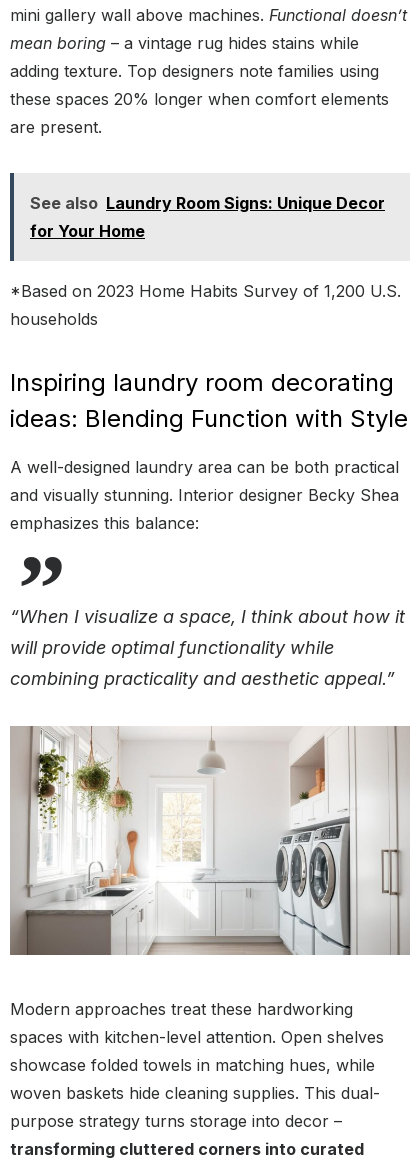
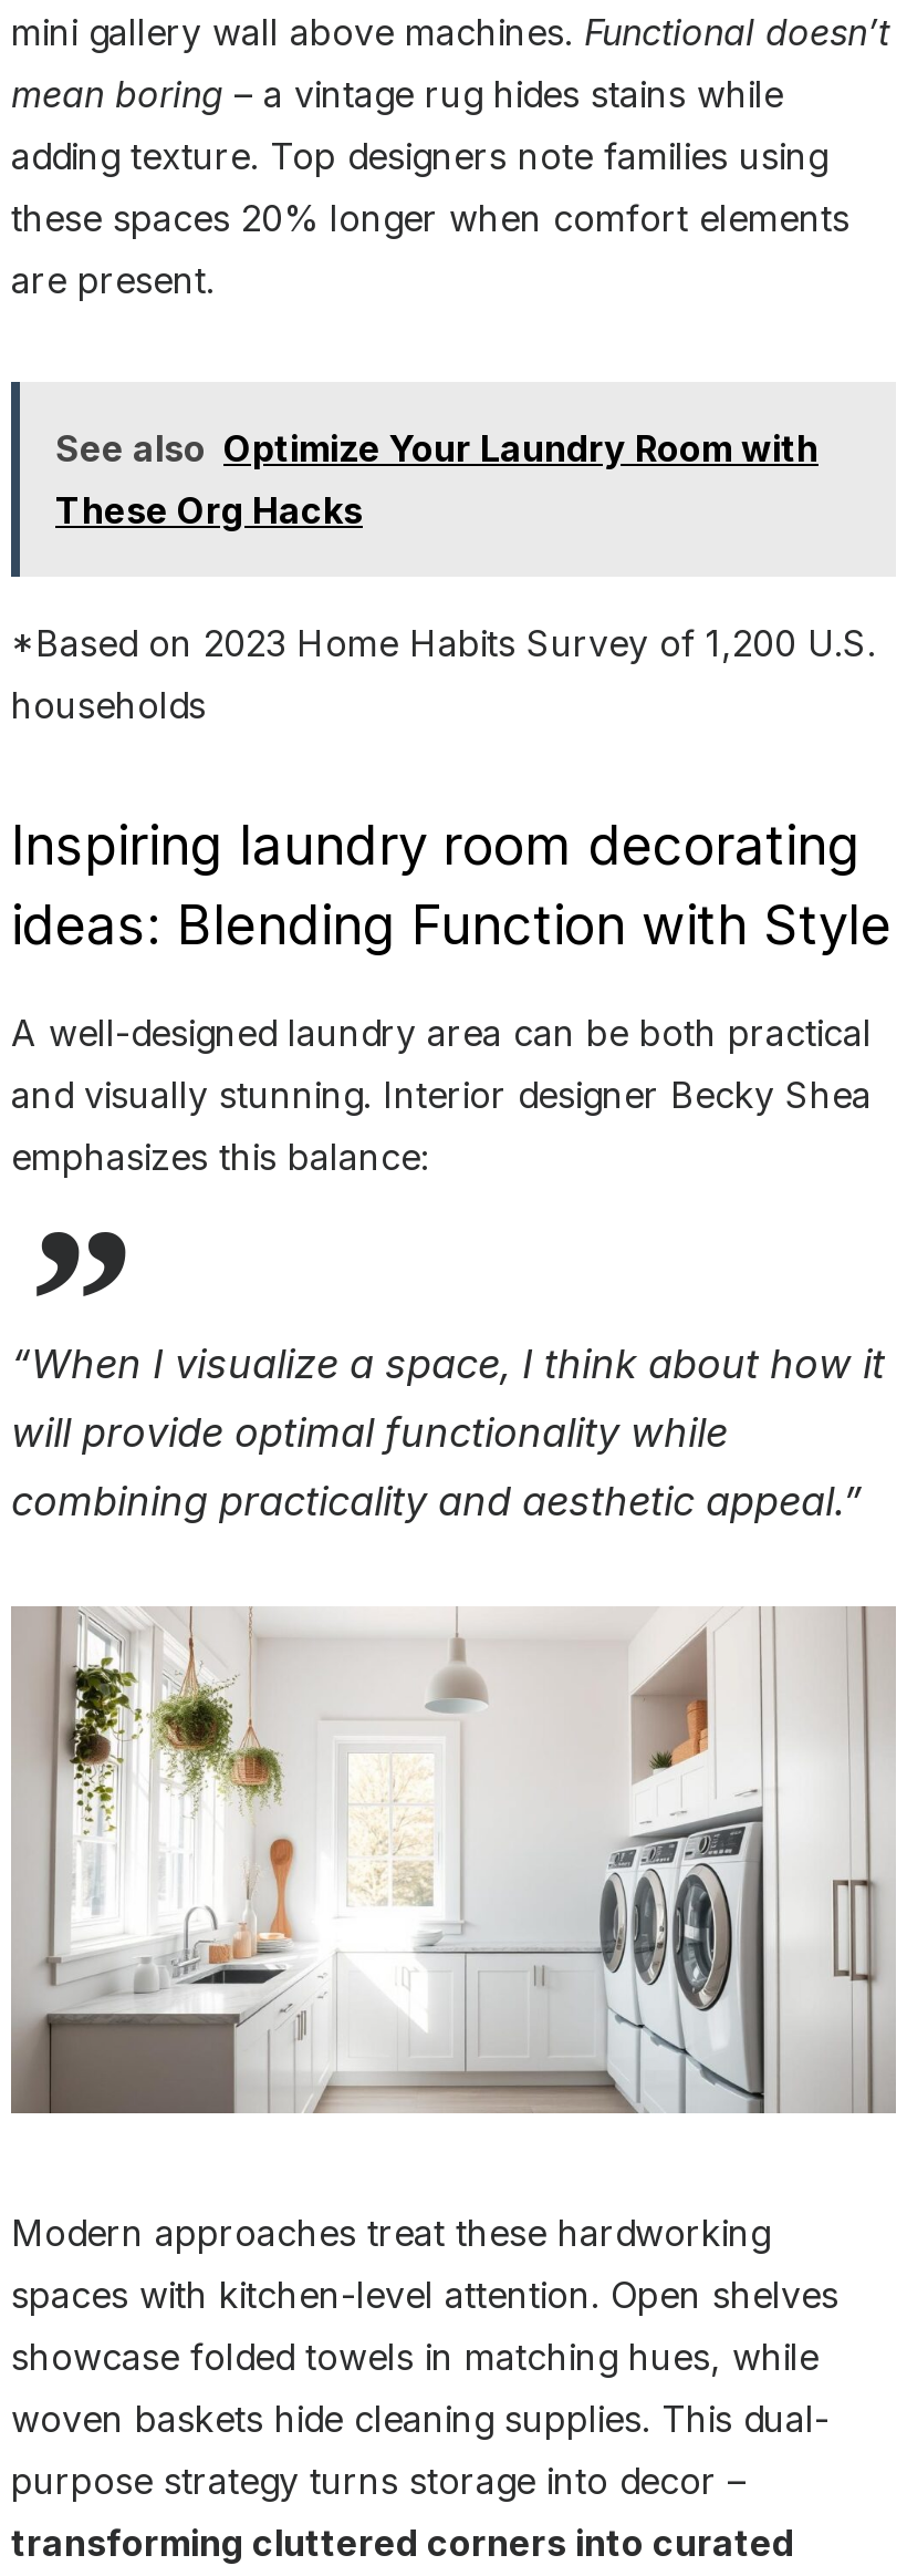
- See also Laundry Room Signs: Unique Decor
- for Your Home
+ See also Optimize Your Laundry Room with
+ These Org Hacks
